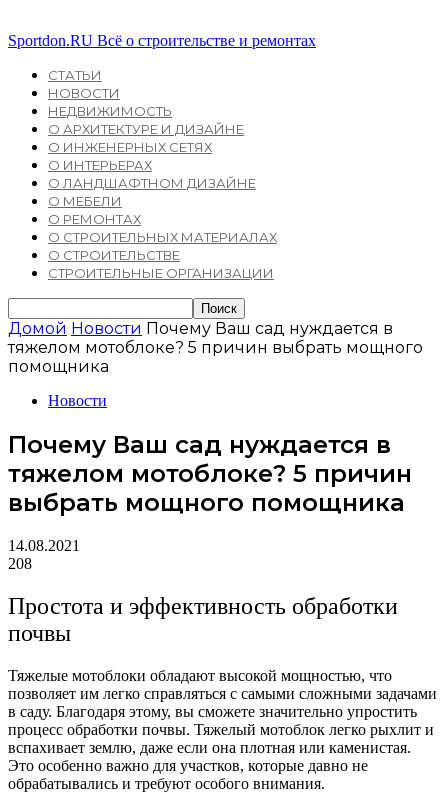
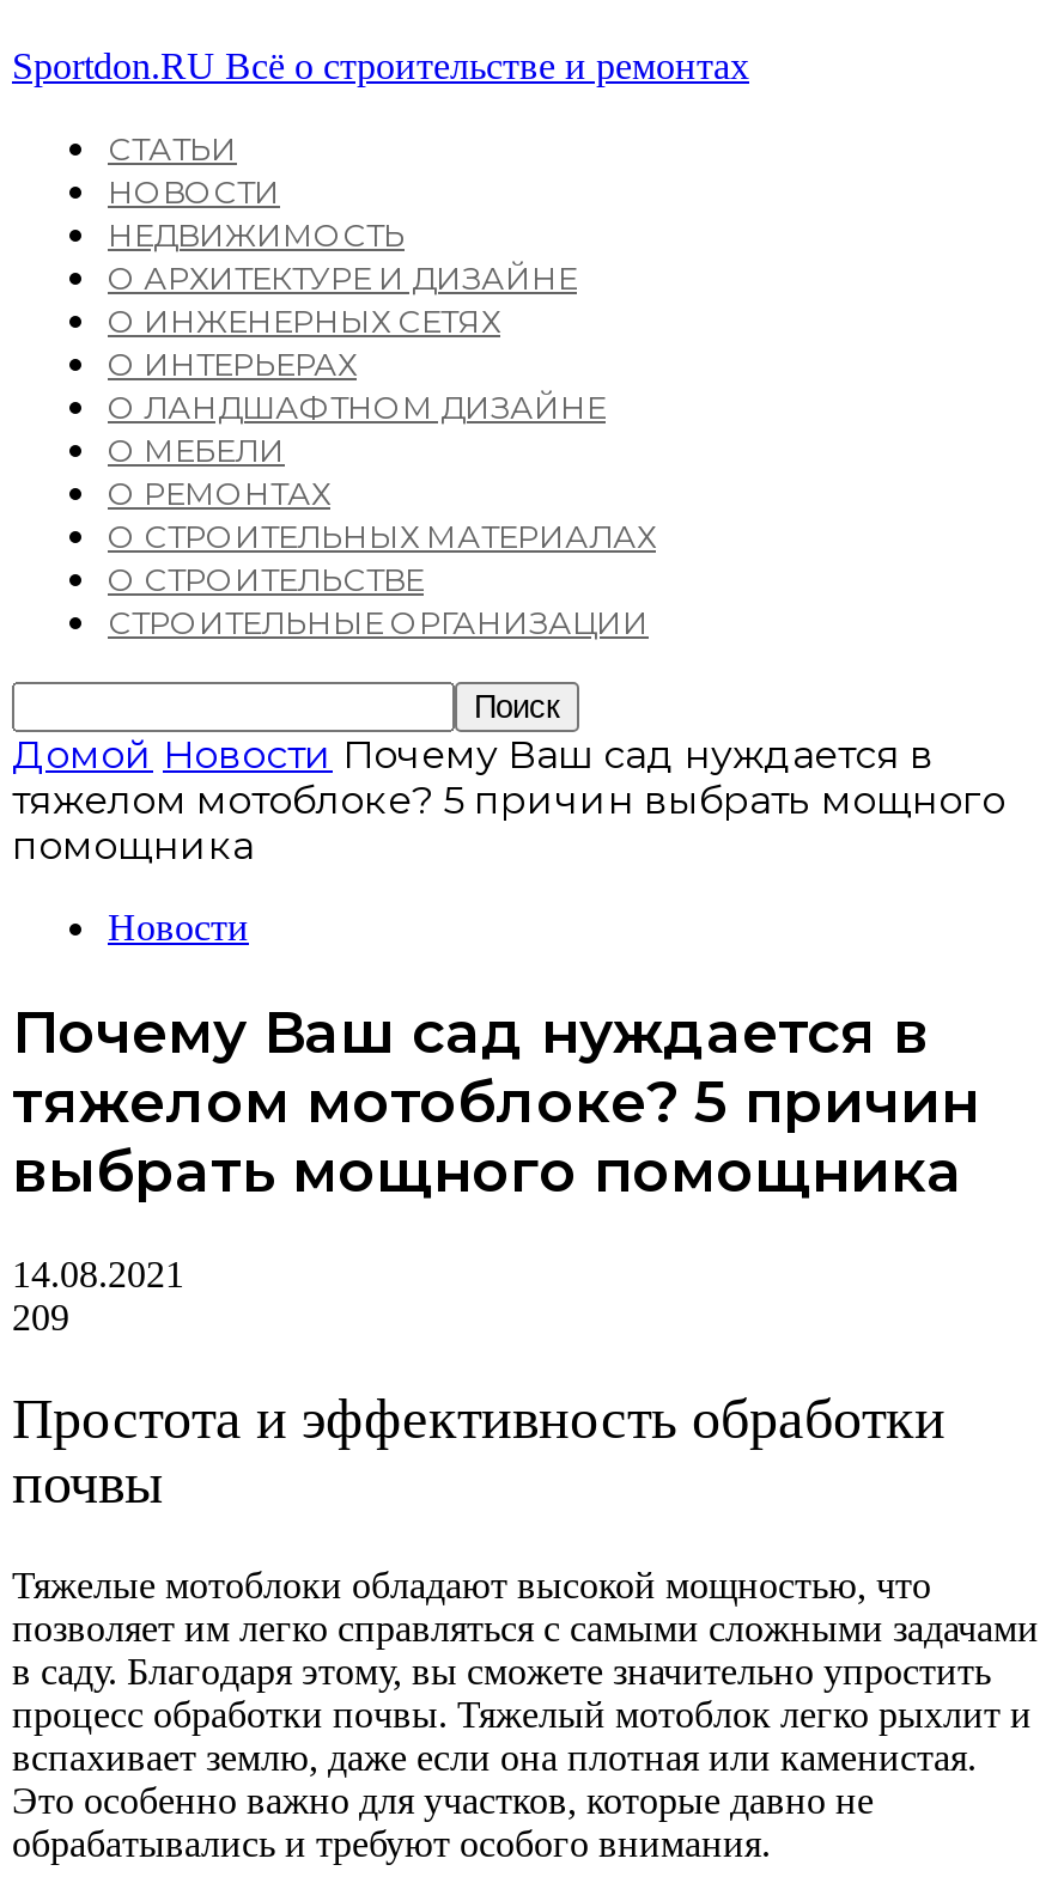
- 208
+ 209
